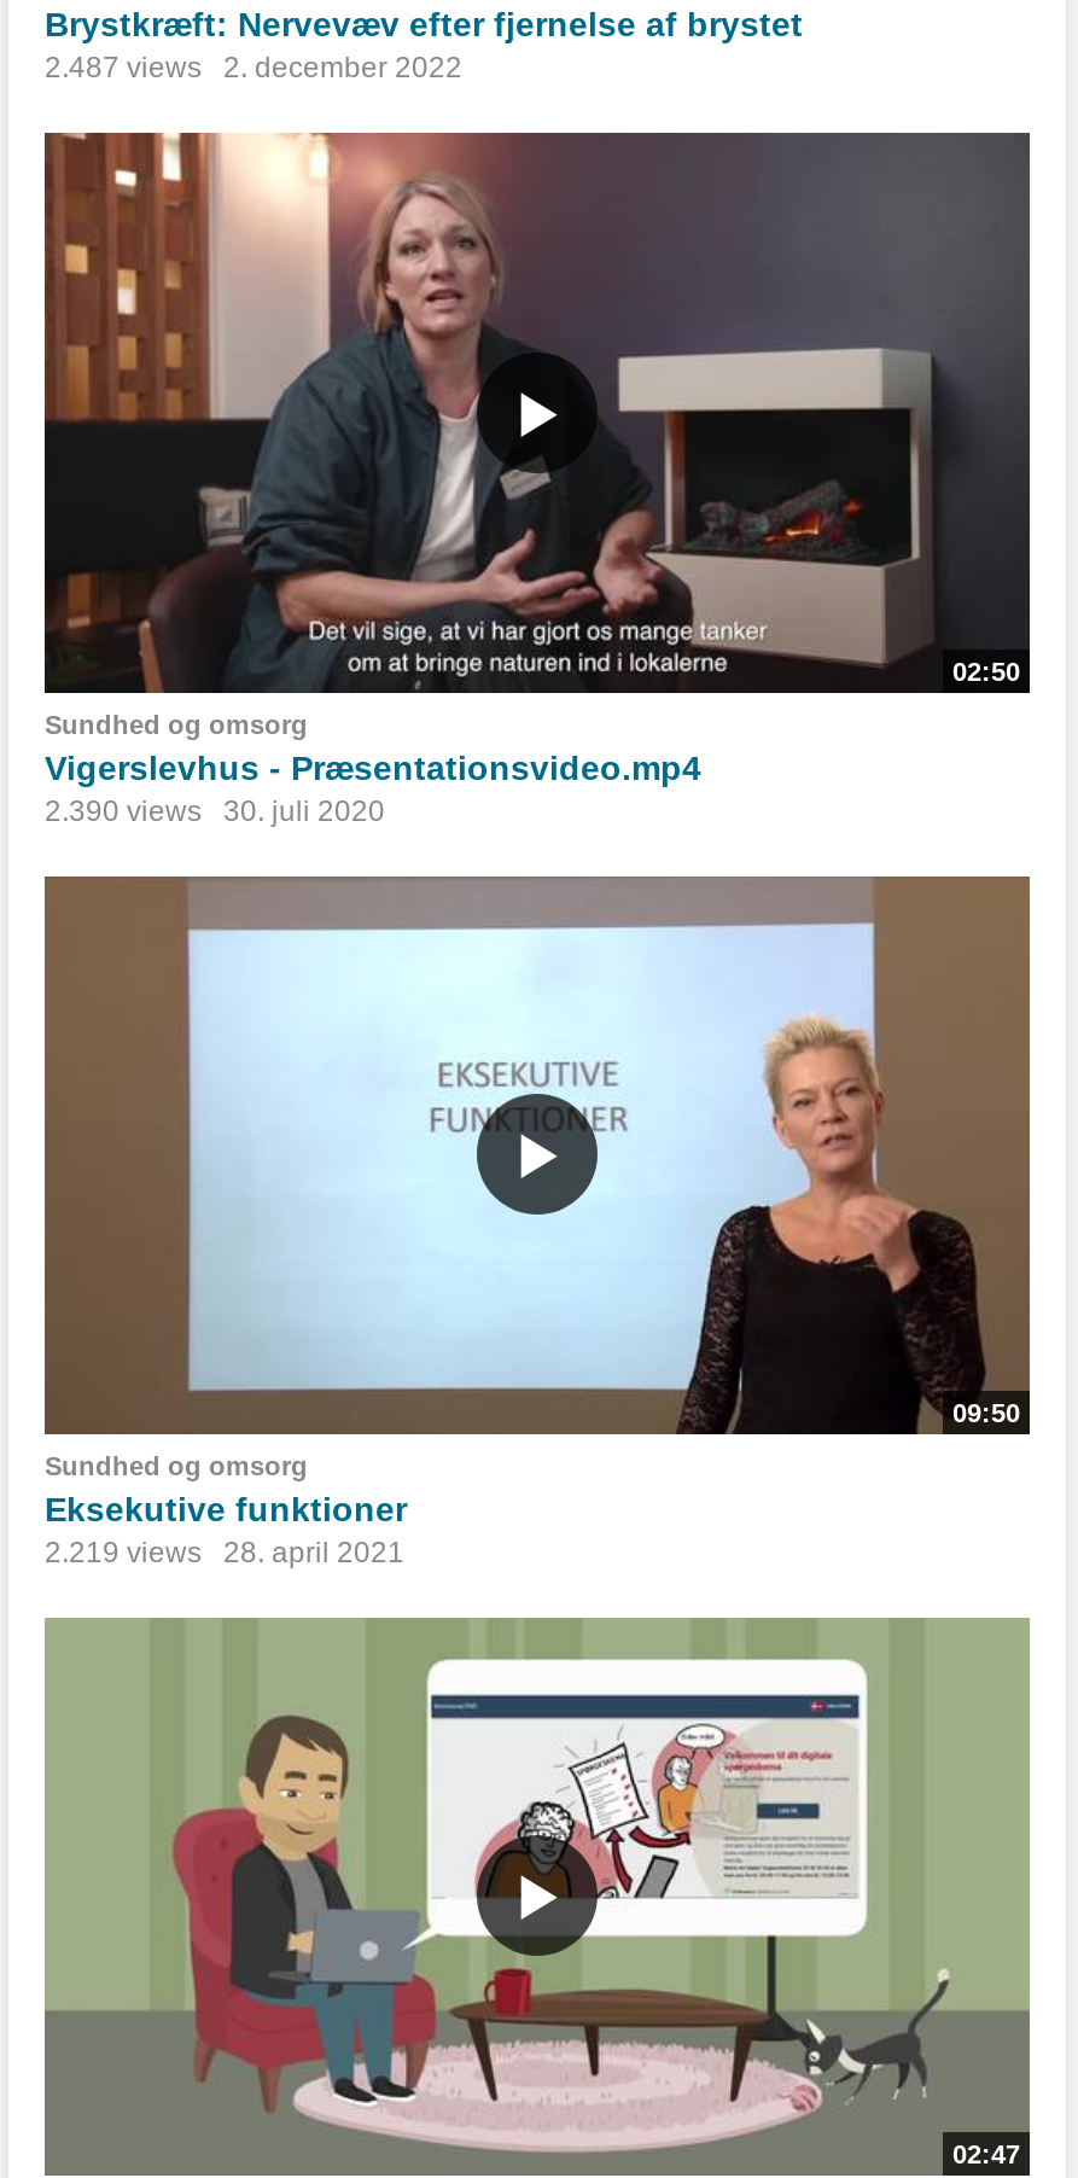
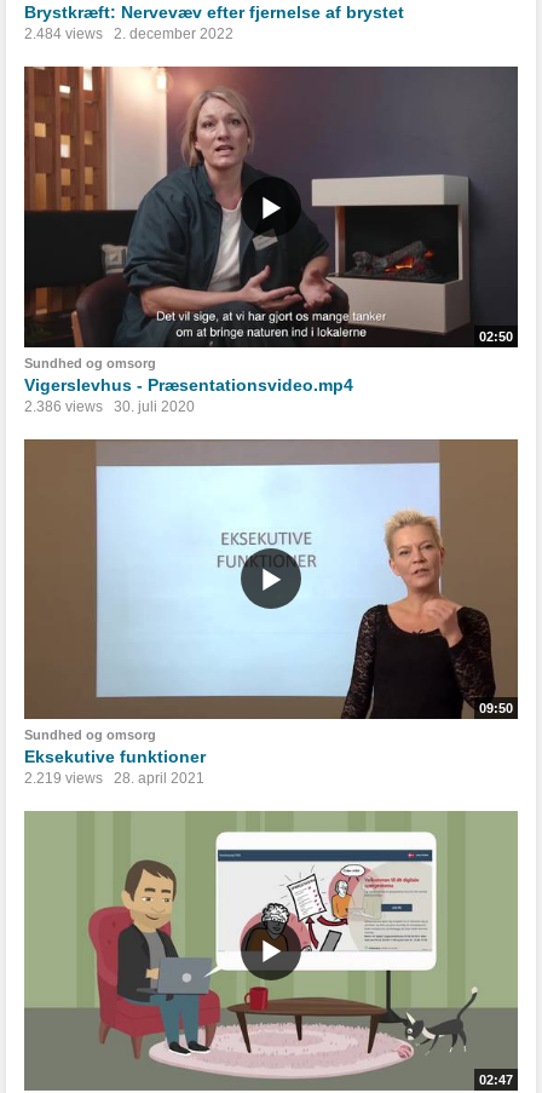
- 2.487 views 2. december 2022
+ 2.484 views 2. december 2022

- 2.390 views 30. juli 2020
+ 2.386 views 30. juli 2020
